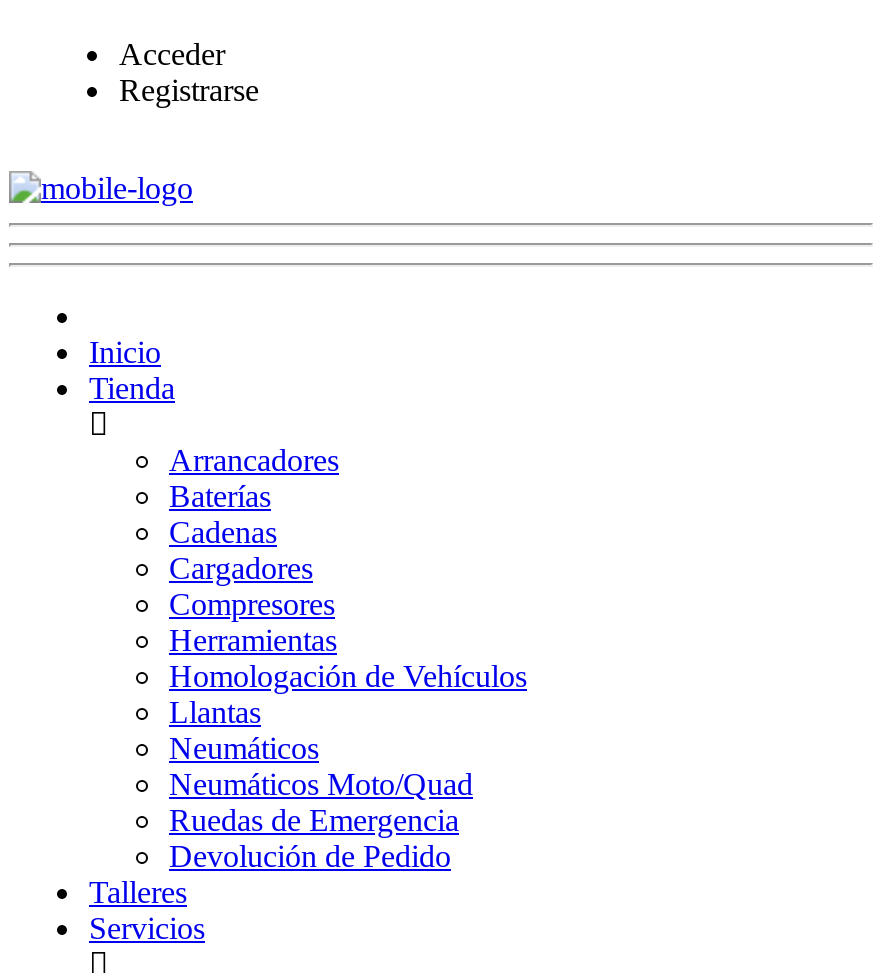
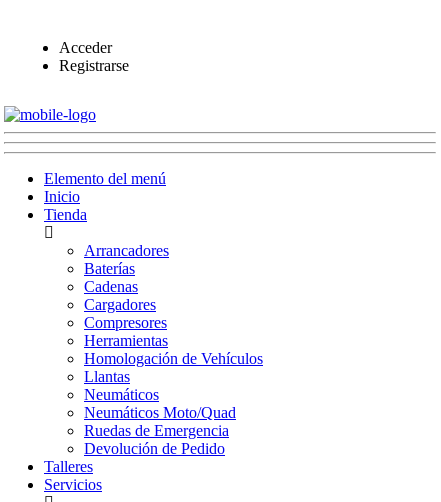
+ Elemento del menú
